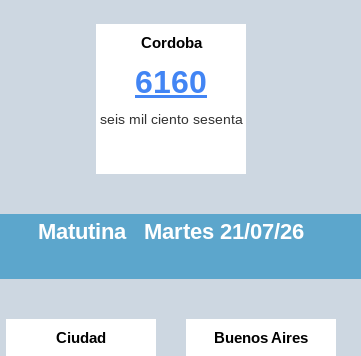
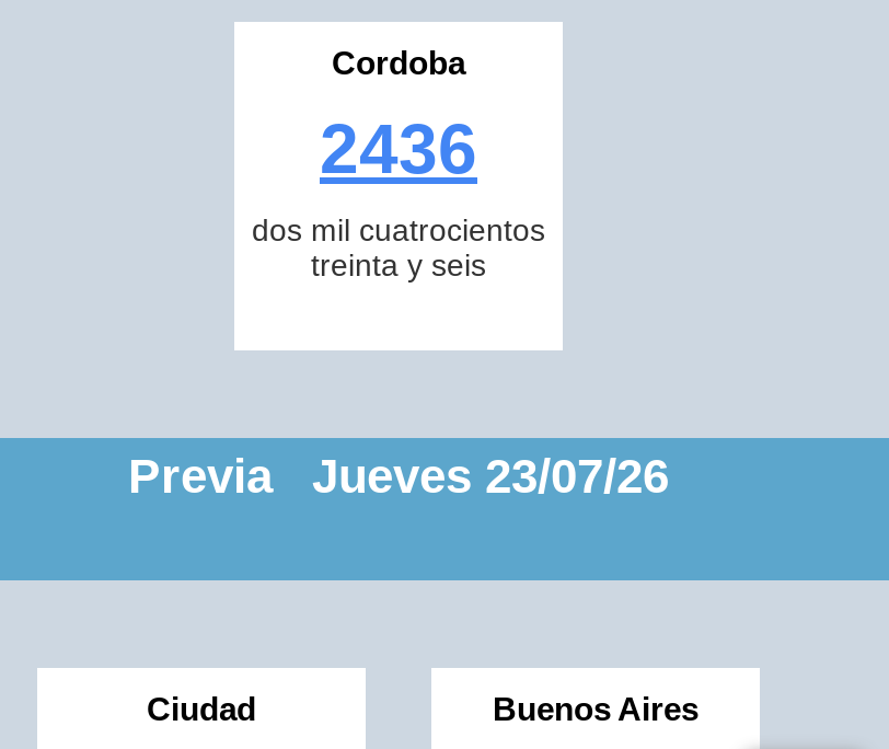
- 6160
- seis mil ciento sesenta
+ 2436
+ dos mil cuatrocientos
+ treinta y seis

- Matutina Martes 21/07/26
+ Previa Jueves 23/07/26
